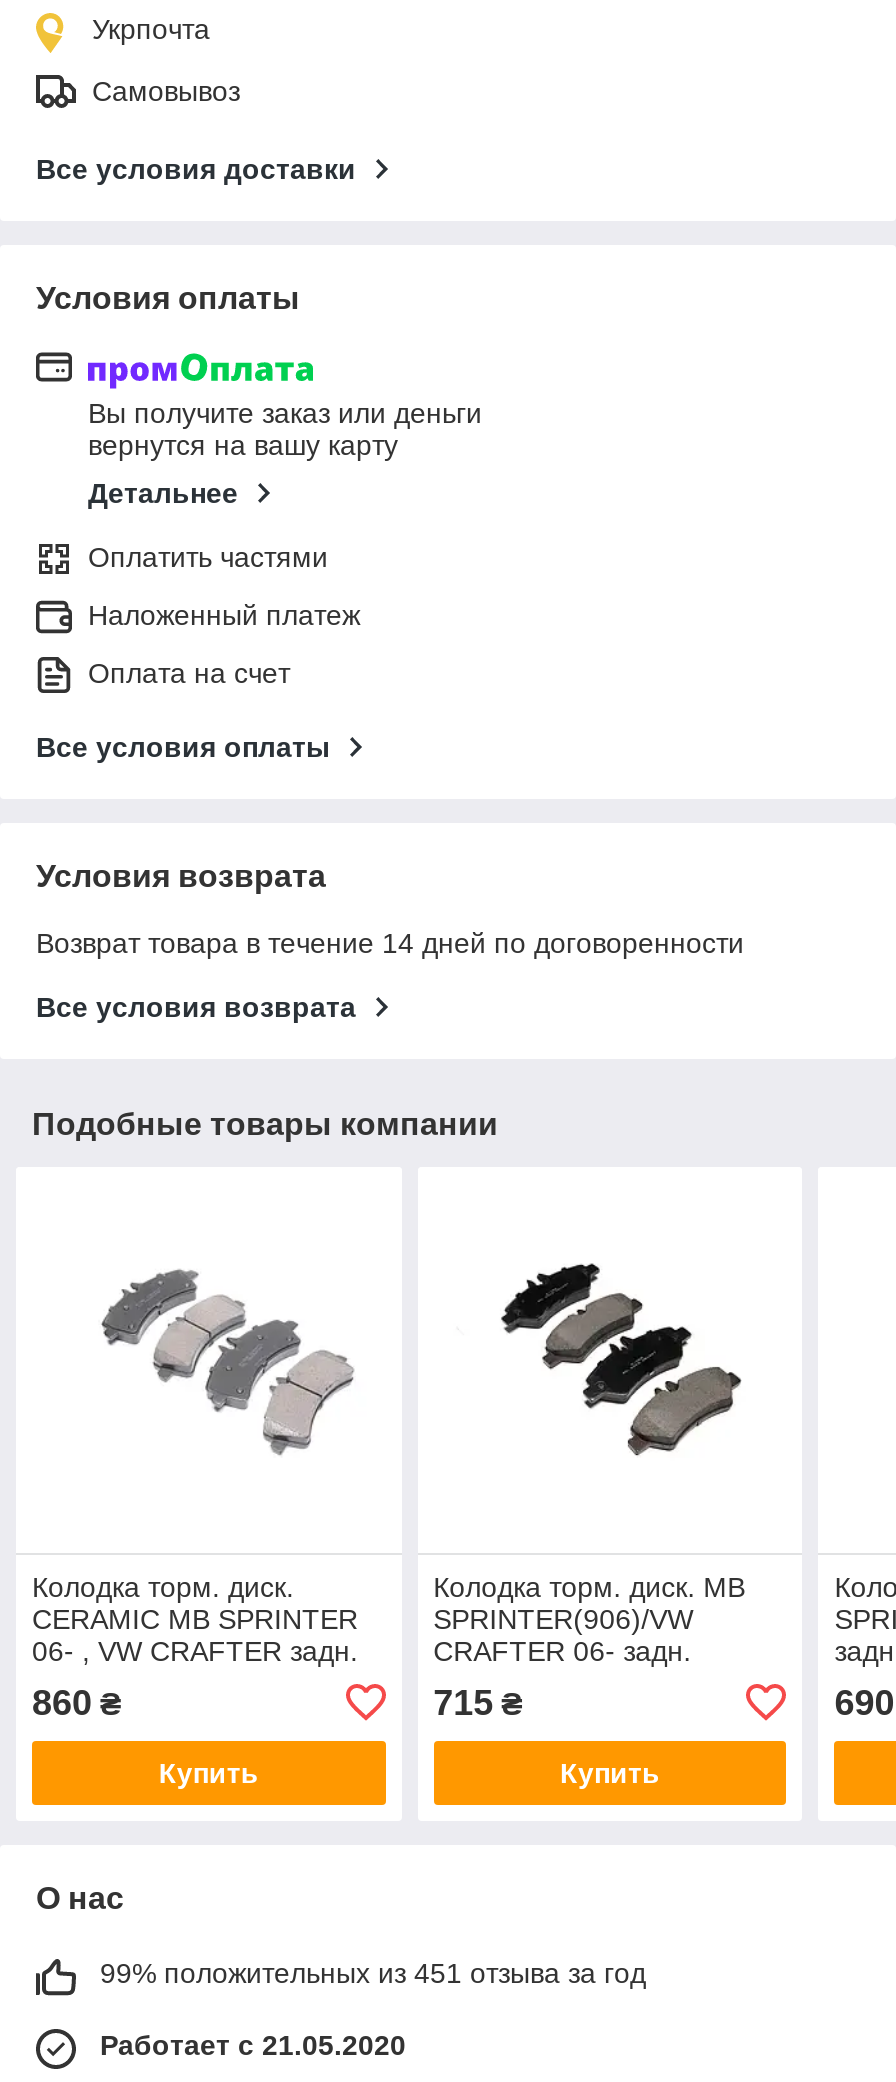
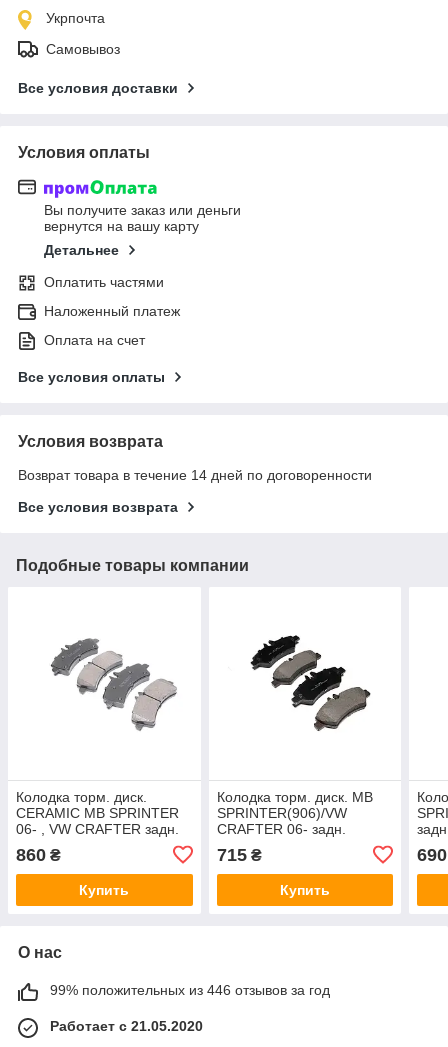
- 99% положительных из 451 отзыва за год
+ 99% положительных из 446 отзывов за год
